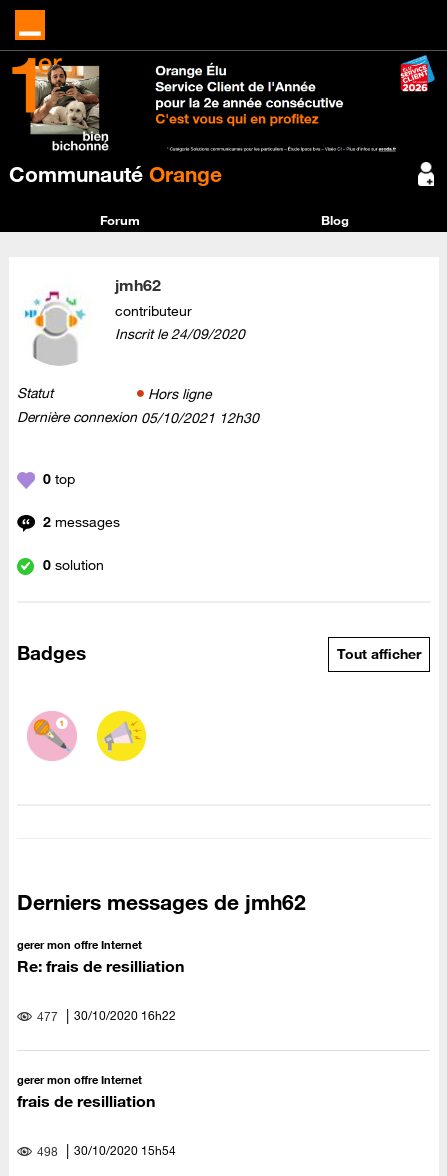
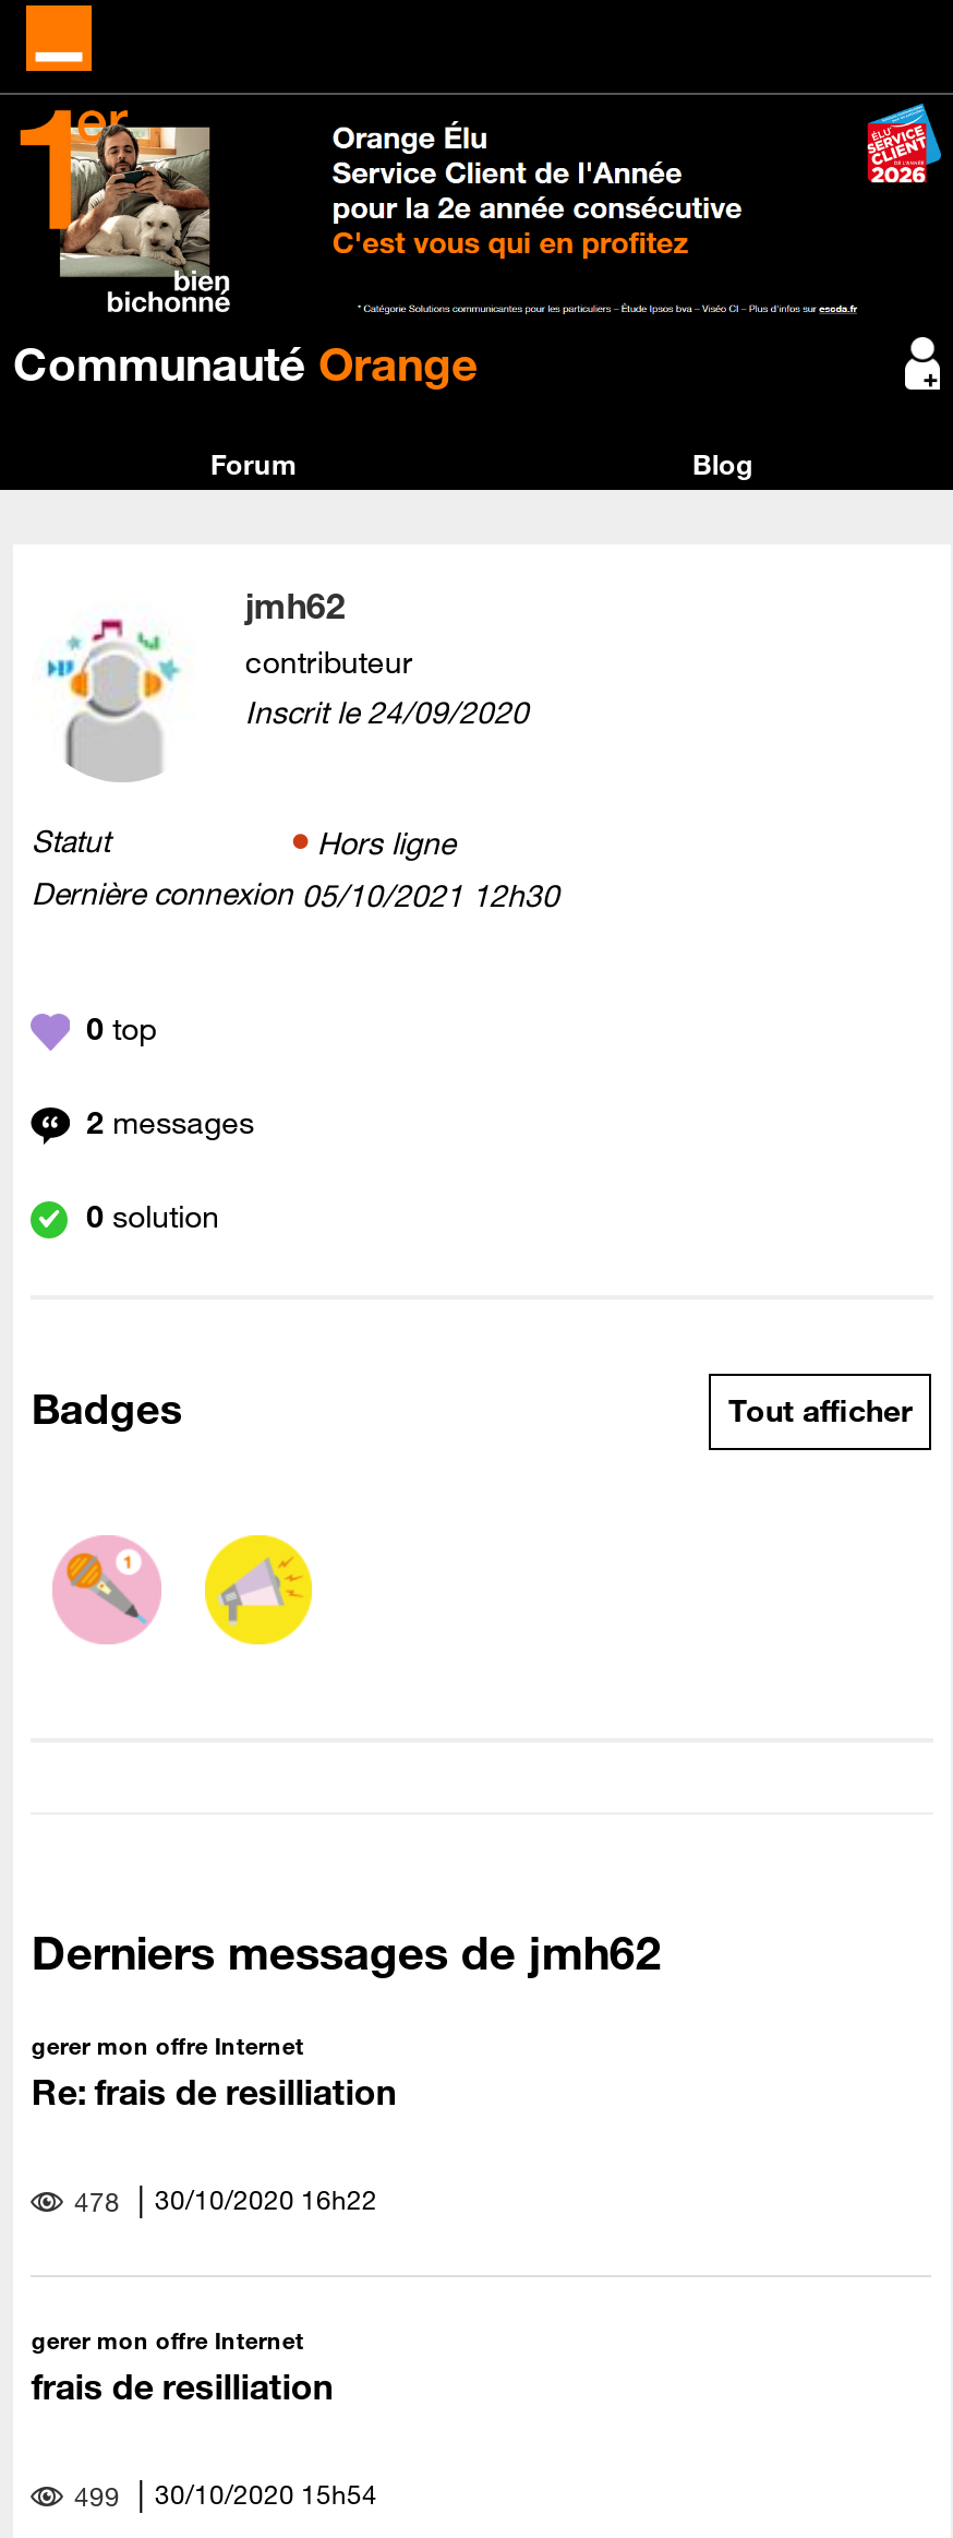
- 477 30/10/2020 16h22
+ 478 30/10/2020 16h22

- 498 30/10/2020 15h54
+ 499 30/10/2020 15h54
